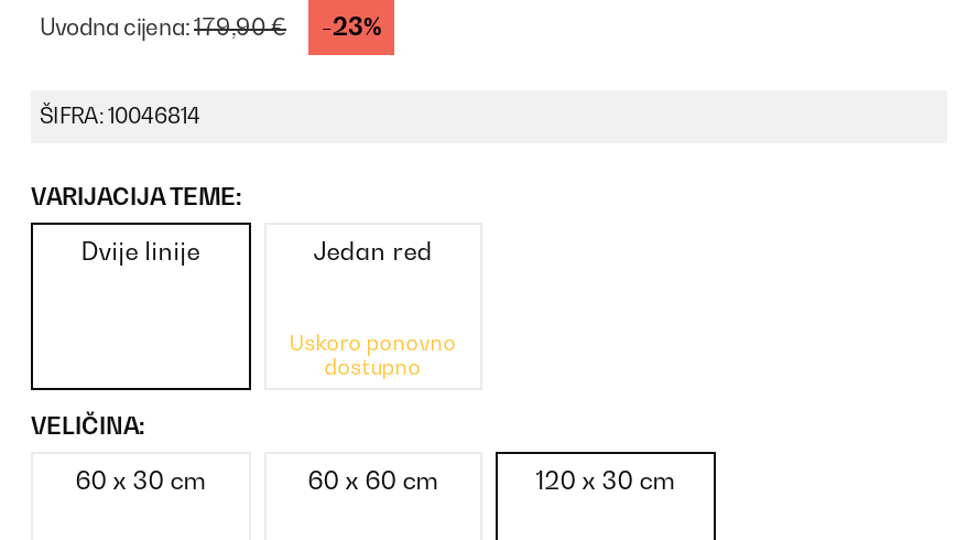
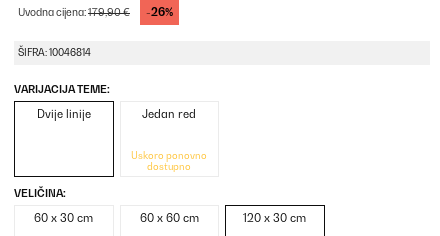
- -23%
+ -26%
